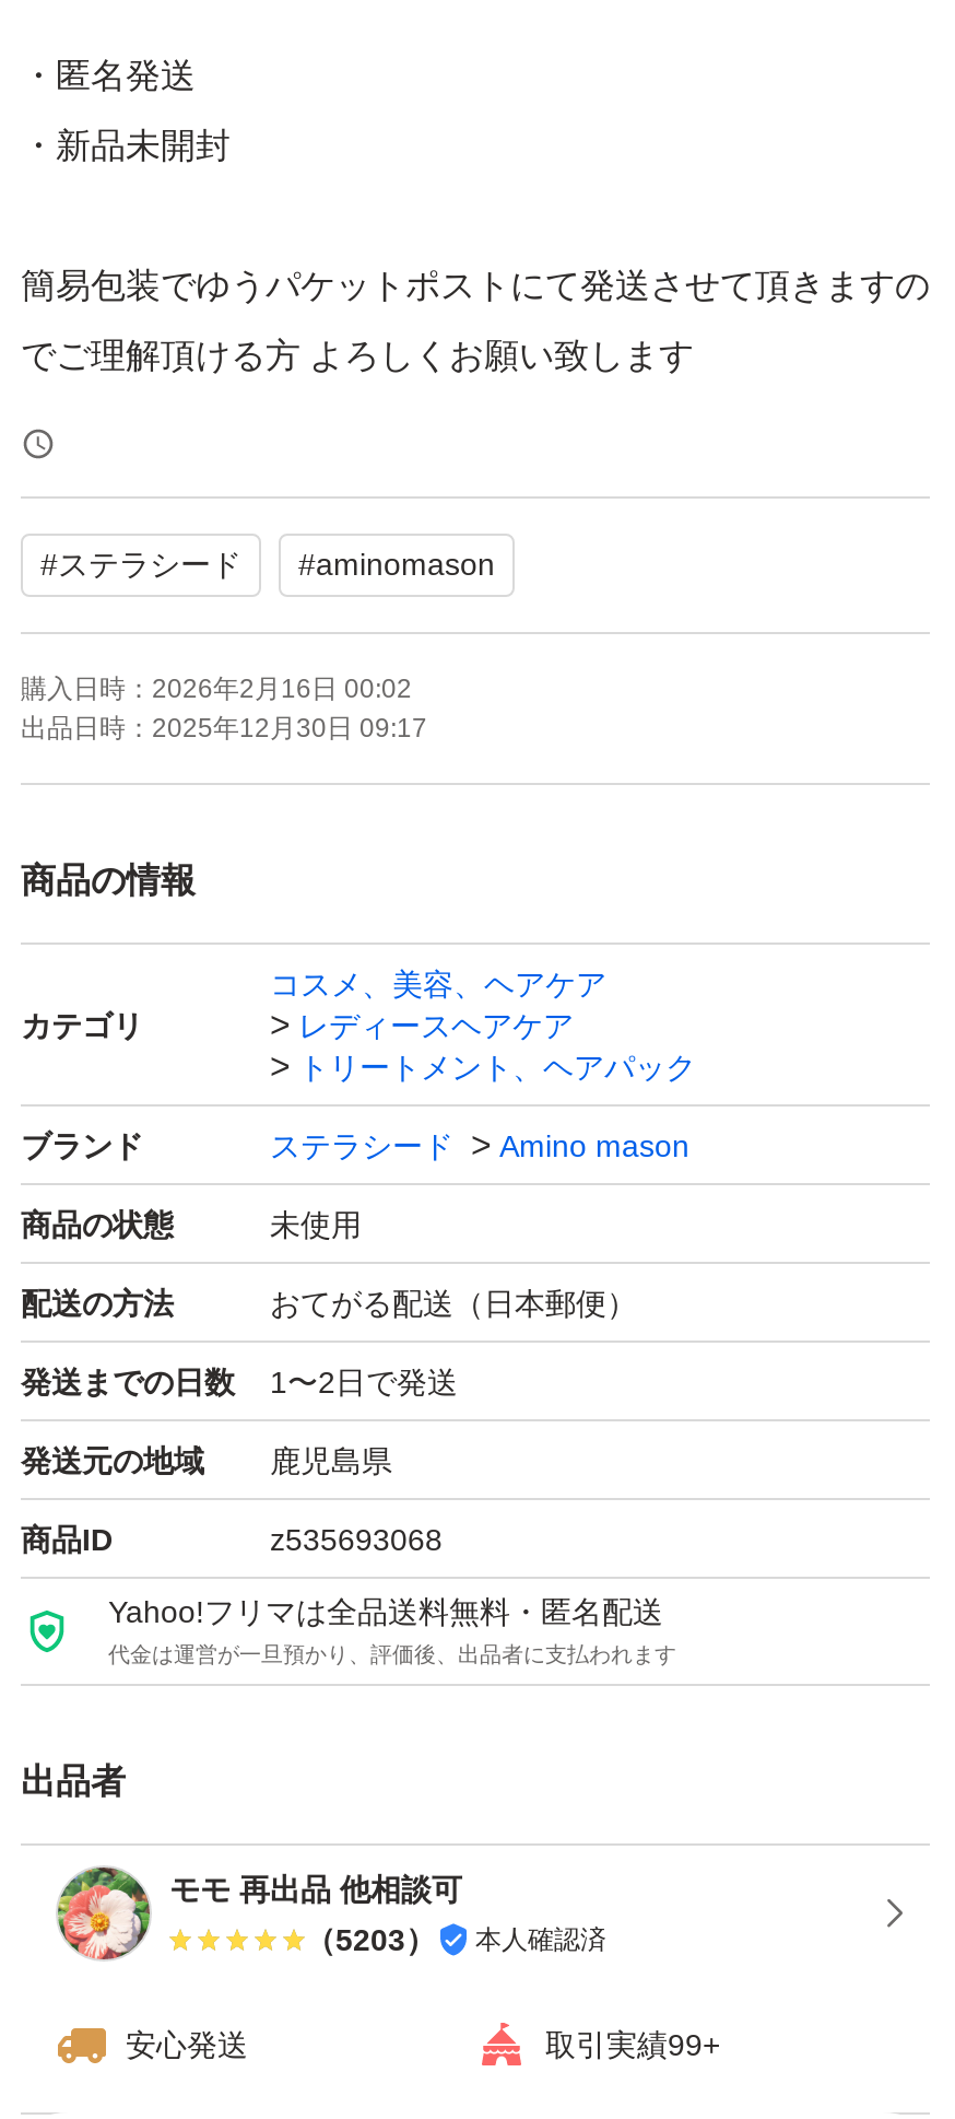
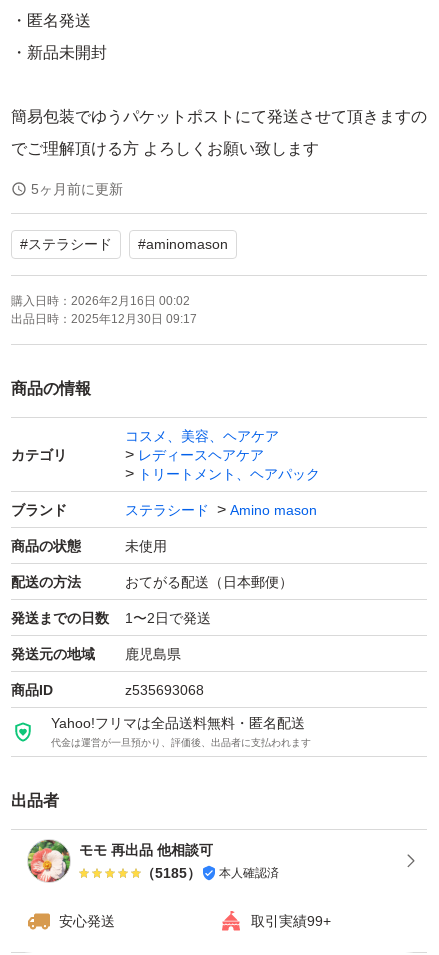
+ 5ヶ月前に更新

- （5203） 本人確認済
+ （5185） 本人確認済
